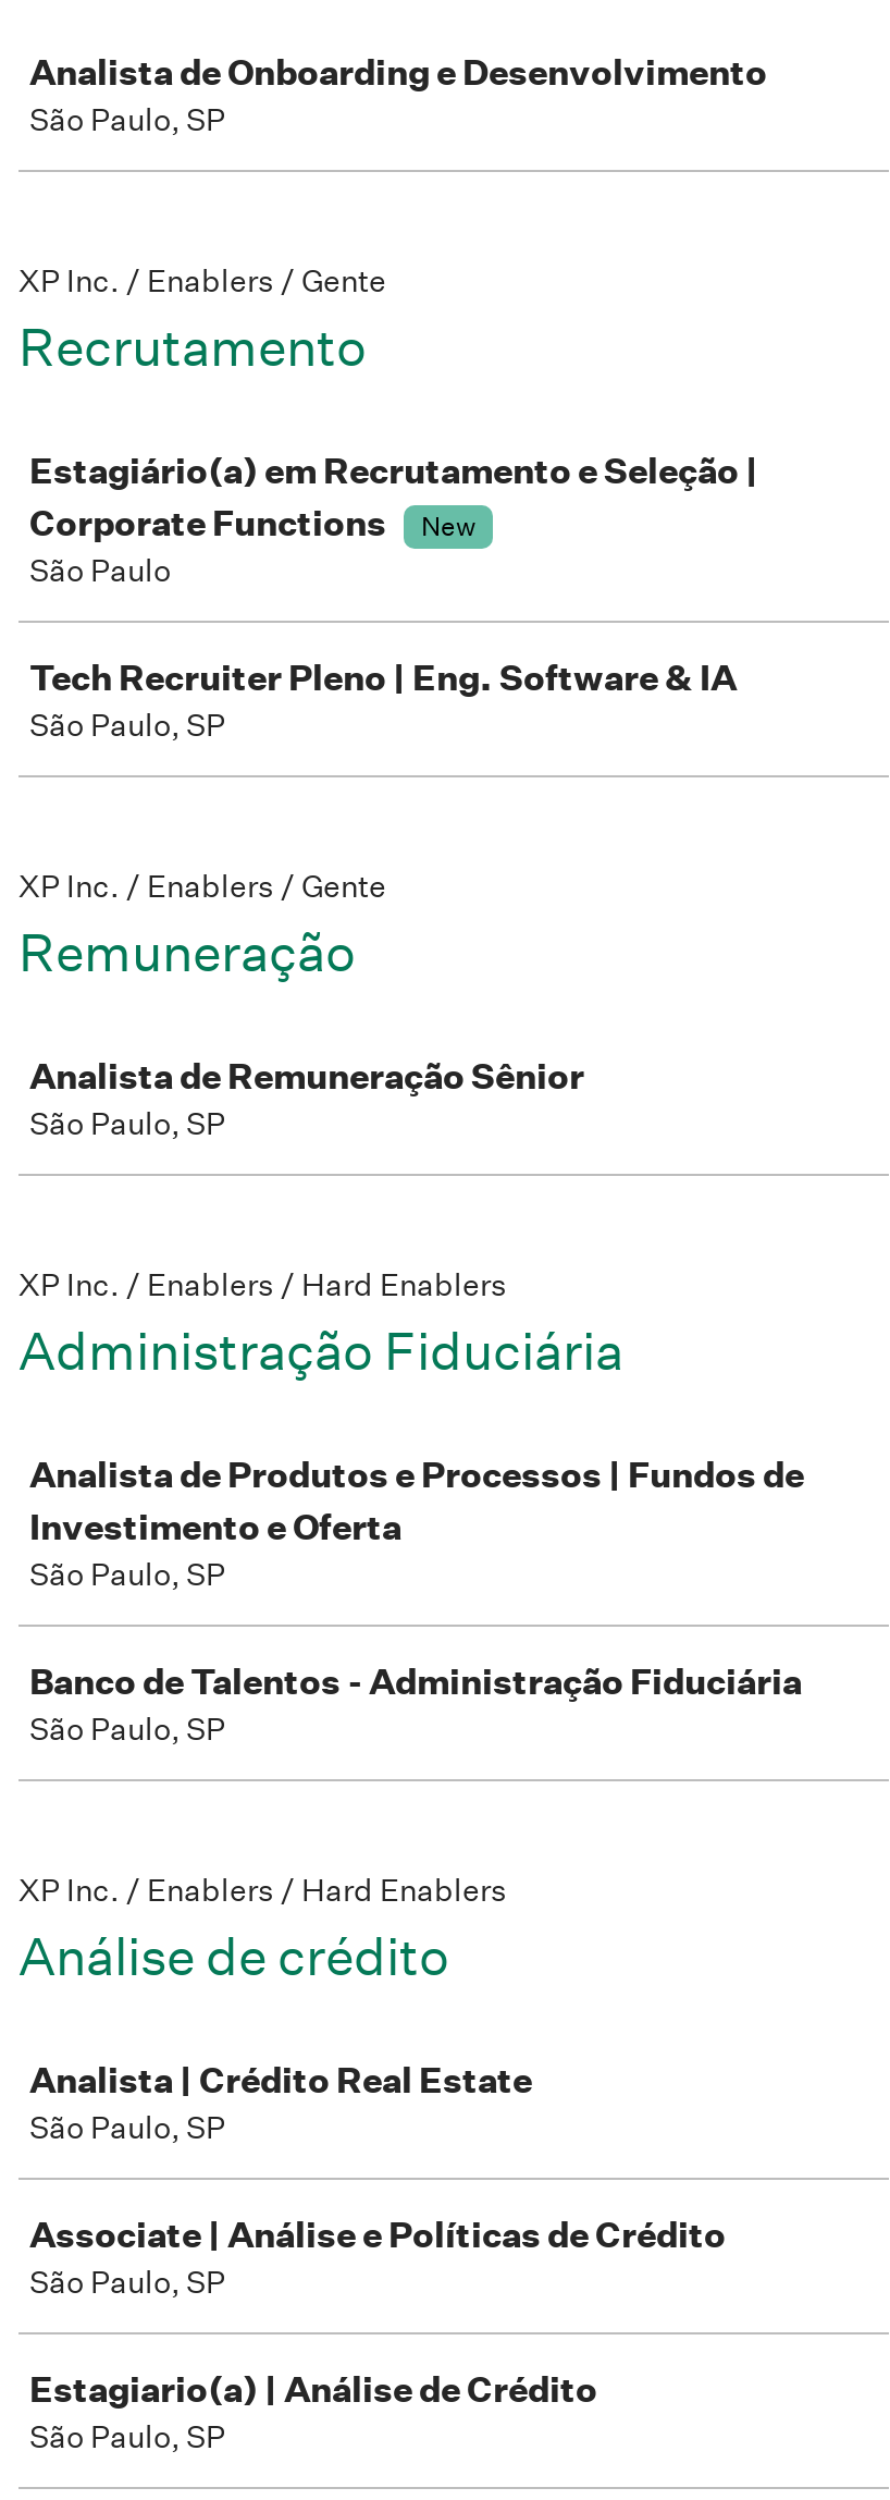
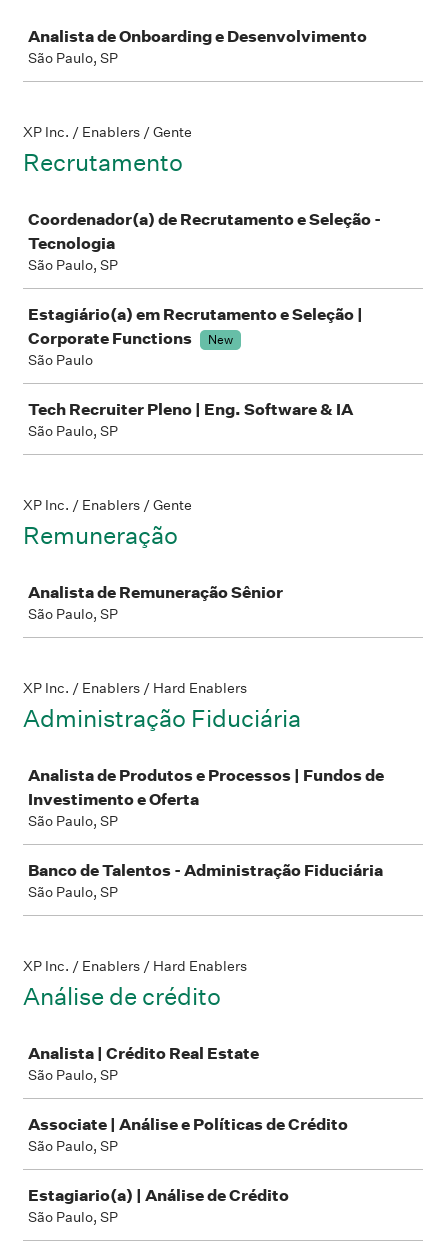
+ Coordenador(a) de Recrutamento e Seleção -
+ Tecnologia
+ São Paulo, SP
